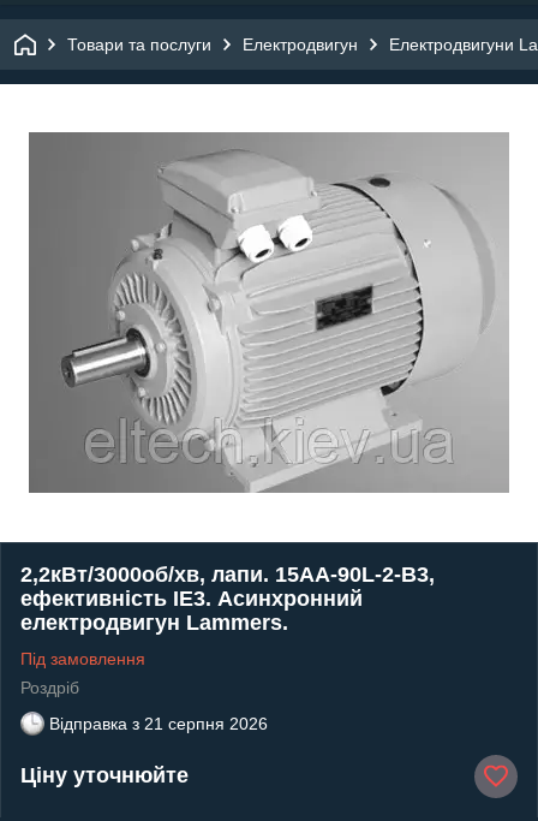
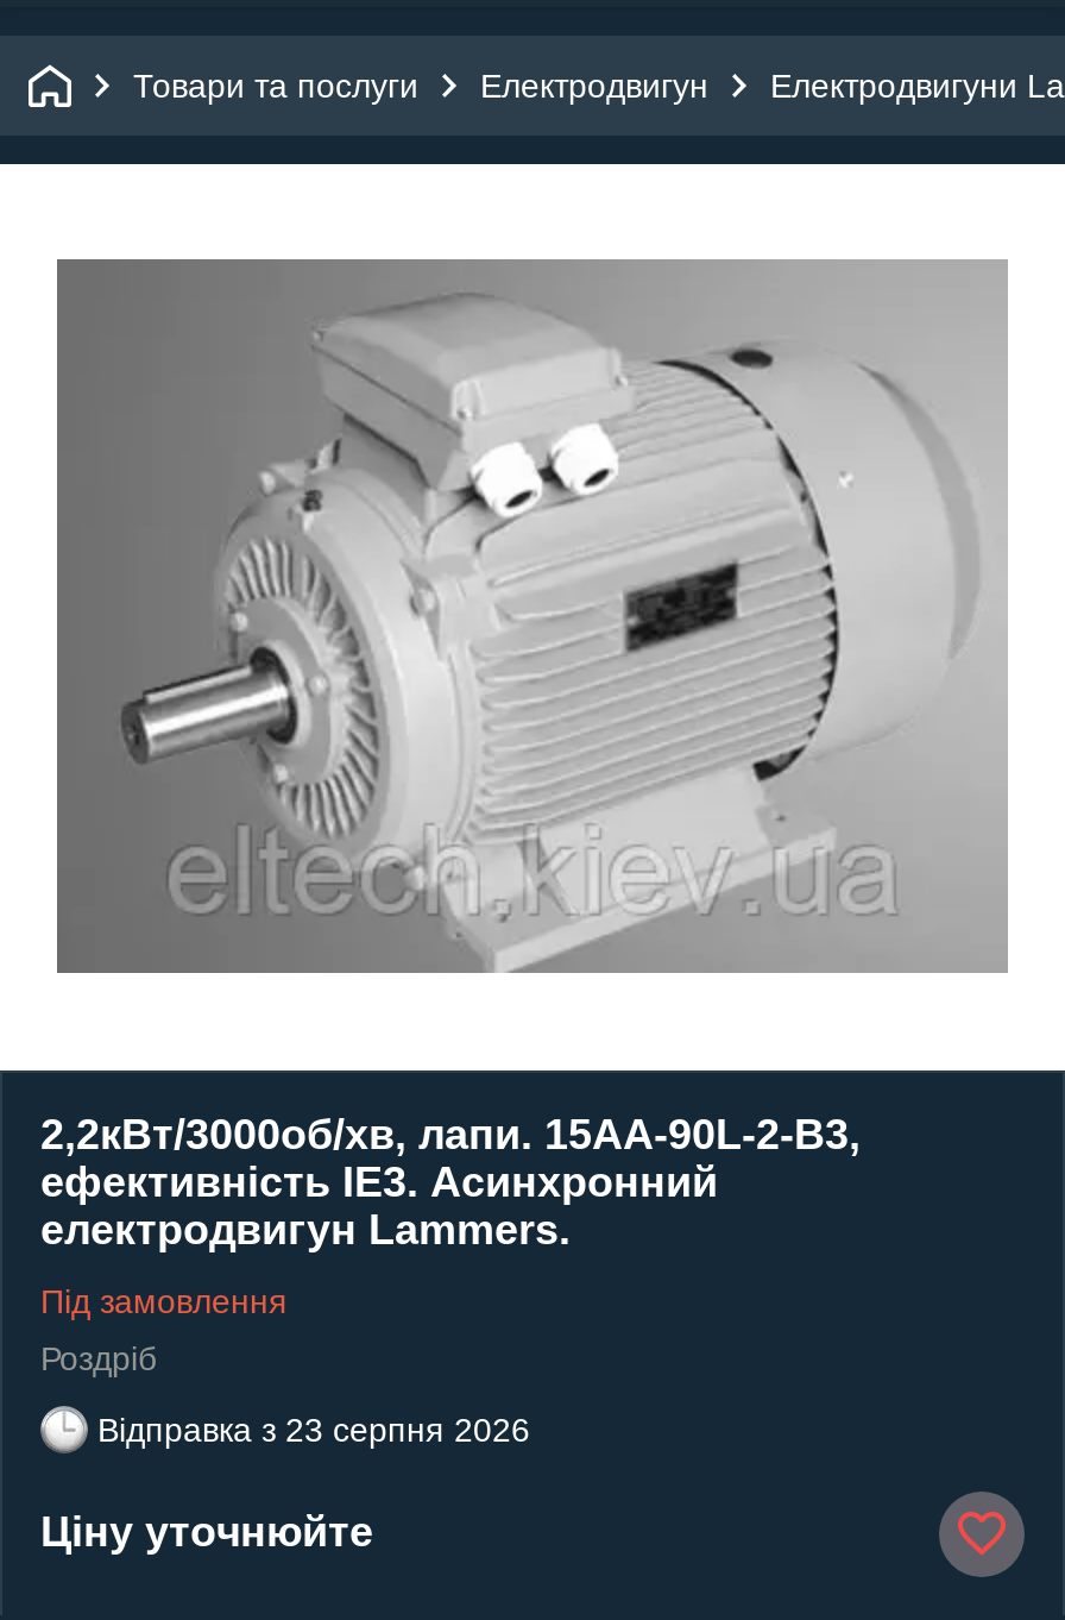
- Відправка з 21 серпня 2026
+ Відправка з 23 серпня 2026
